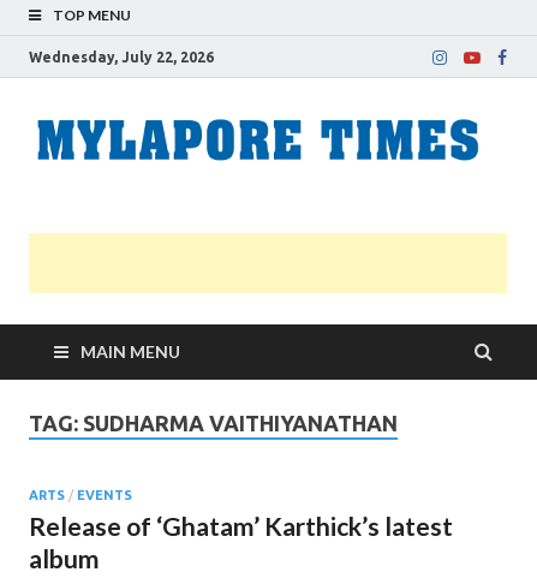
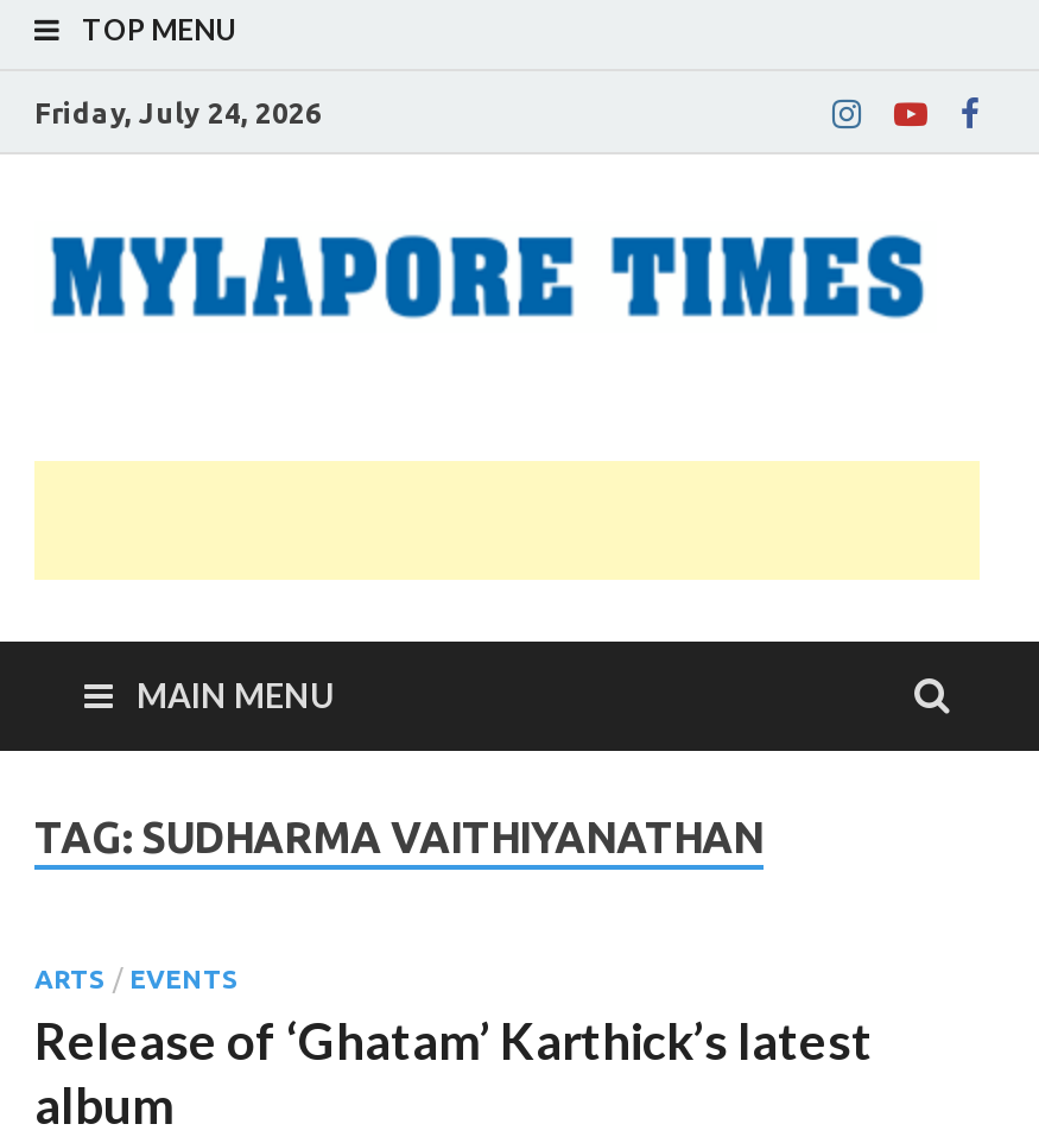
- Wednesday, July 22, 2026
+ Friday, July 24, 2026
